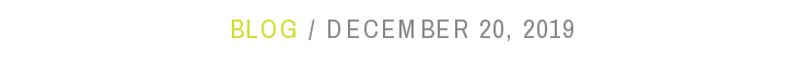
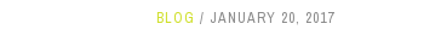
- BLOG DECEMBER 20, 2019
+ BLOG JANUARY 20, 2017
